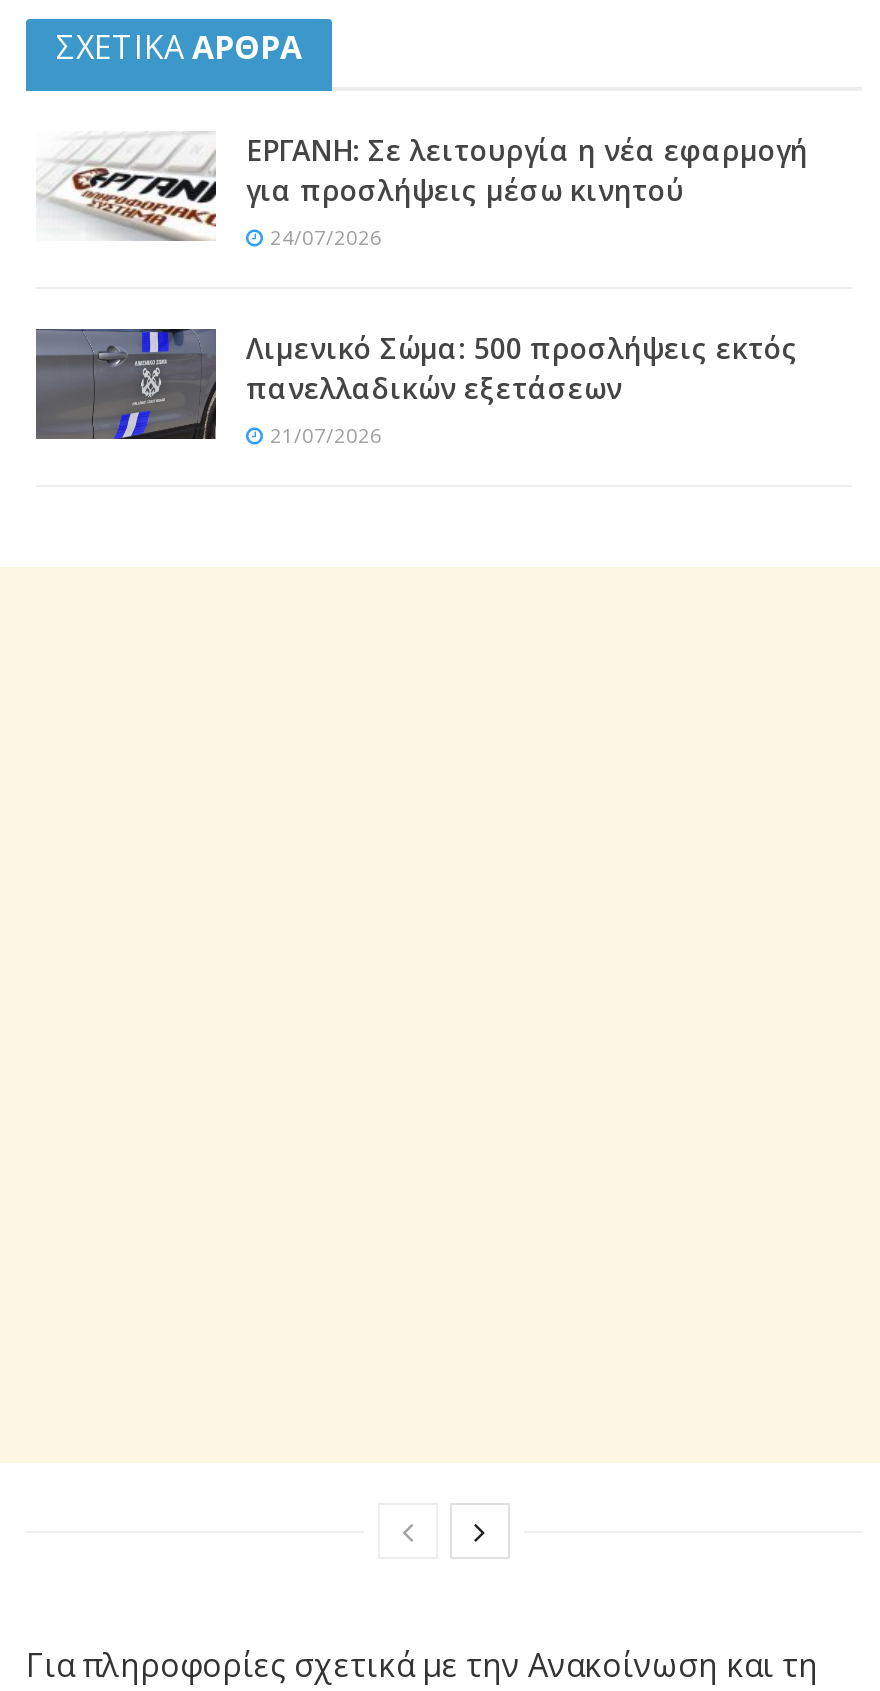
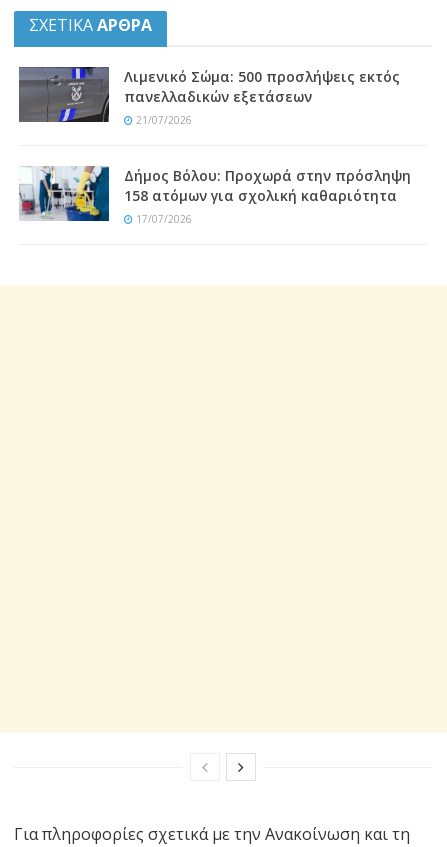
- [image]
- ΕΡΓΑΝΗ: Σε λειτουργία η νέα εφαρμογή
- για προσλήψεις μέσω κινητού
- 24/07/2026

moved up: [image] | Λιμενικό Σώμα: 500 προσλήψεις εκτός | πανελλαδικών εξετάσεων | 21/07/2026

+ [image]
+ Δήμος Βόλου: Προχωρά στην πρόσληψη
+ 158 ατόμων για σχολική καθαριότητα
+ 17/07/2026
